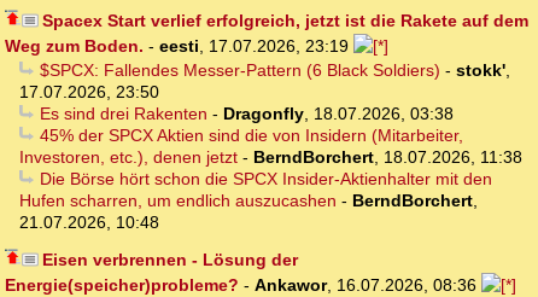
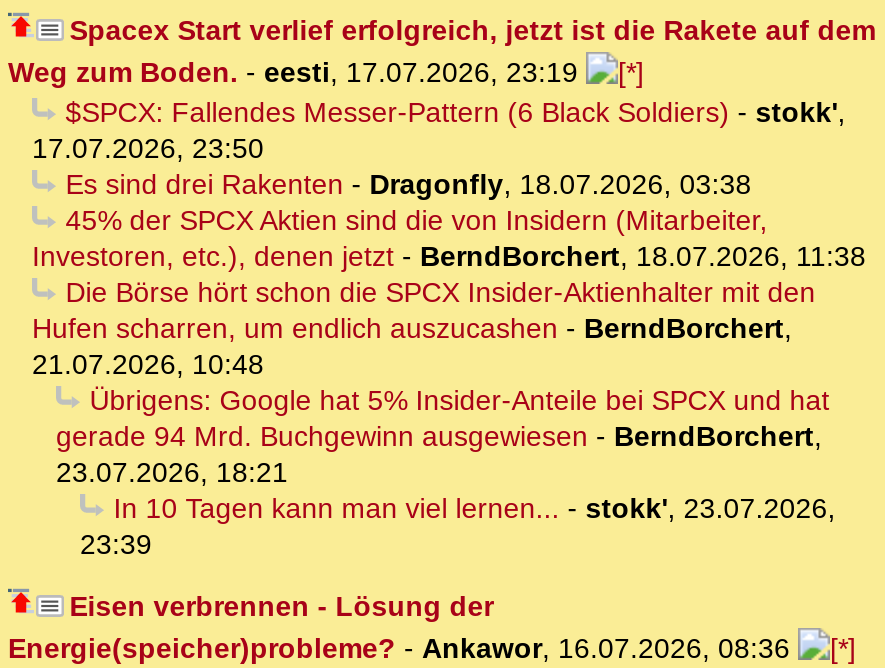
+ Übrigens: Google hat 5% Insider-Anteile bei SPCX und hat
+ gerade 94 Mrd. Buchgewinn ausgewiesen - BerndBorchert,
+ 23.07.2026, 18:21
+ In 10 Tagen kann man viel lernen... - stokk', 23.07.2026,
+ 23:39
